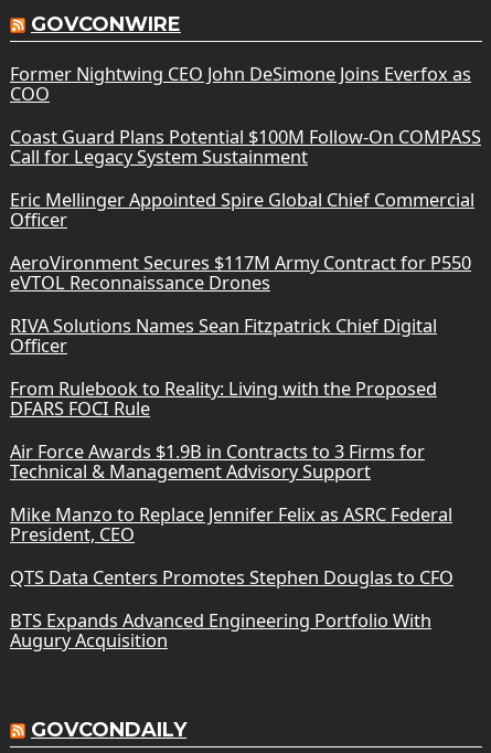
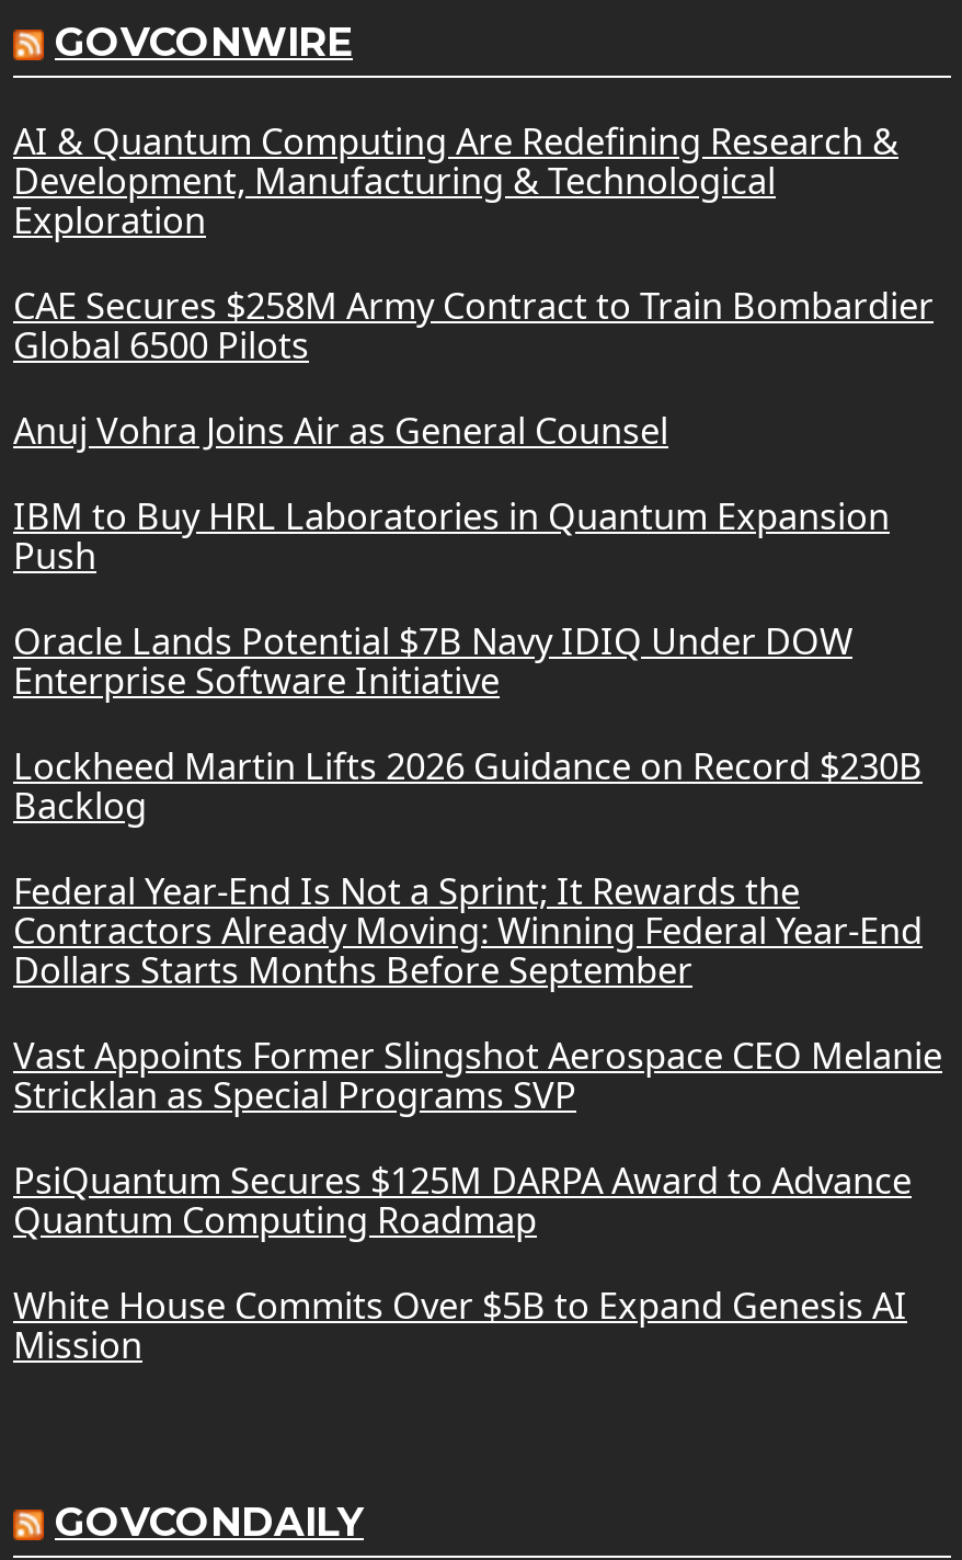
- Former Nightwing CEO John DeSimone Joins Everfox as
- COO
+ AI & Quantum Computing Are Redefining Research &
+ Development, Manufacturing & Technological
+ Exploration

- Coast Guard Plans Potential $100M Follow-On COMPASS
- Call for Legacy System Sustainment
+ CAE Secures $258M Army Contract to Train Bombardier
+ Global 6500 Pilots

- Eric Mellinger Appointed Spire Global Chief Commercial
- Officer
+ Anuj Vohra Joins Air as General Counsel

- AeroVironment Secures $117M Army Contract for P550
- eVTOL Reconnaissance Drones
+ IBM to Buy HRL Laboratories in Quantum Expansion
+ Push

- RIVA Solutions Names Sean Fitzpatrick Chief Digital
- Officer
+ Oracle Lands Potential $7B Navy IDIQ Under DOW
+ Enterprise Software Initiative

- From Rulebook to Reality: Living with the Proposed
- DFARS FOCI Rule
+ Lockheed Martin Lifts 2026 Guidance on Record $230B
+ Backlog

- Air Force Awards $1.9B in Contracts to 3 Firms for
- Technical & Management Advisory Support
+ Federal Year-End Is Not a Sprint; It Rewards the
+ Contractors Already Moving: Winning Federal Year-End
+ Dollars Starts Months Before September

- Mike Manzo to Replace Jennifer Felix as ASRC Federal
- President, CEO
+ Vast Appoints Former Slingshot Aerospace CEO Melanie
+ Stricklan as Special Programs SVP

- QTS Data Centers Promotes Stephen Douglas to CFO
+ PsiQuantum Secures $125M DARPA Award to Advance
+ Quantum Computing Roadmap

- BTS Expands Advanced Engineering Portfolio With
- Augury Acquisition
+ White House Commits Over $5B to Expand Genesis AI
+ Mission
